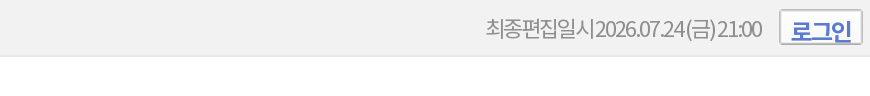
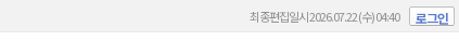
- 최종편집일시 2026.07.24 (금) 21:00
+ 최종편집일시 2026.07.22 (수) 04:40
